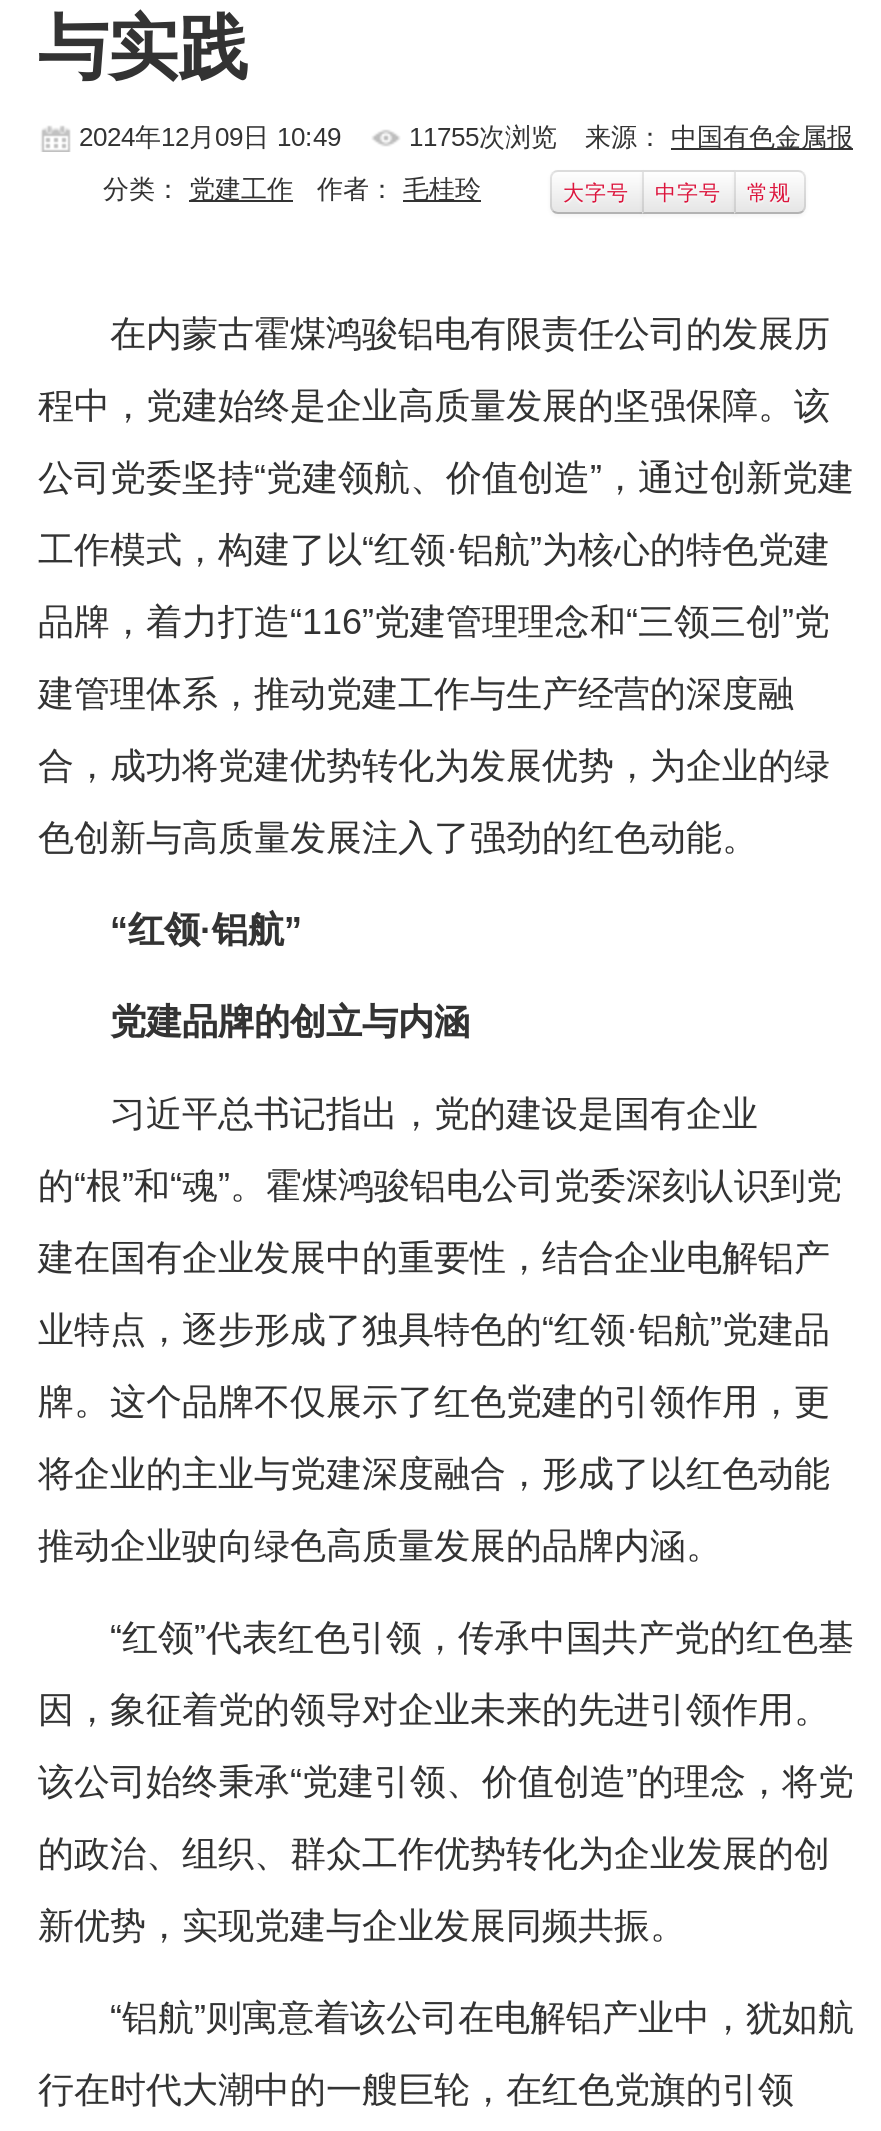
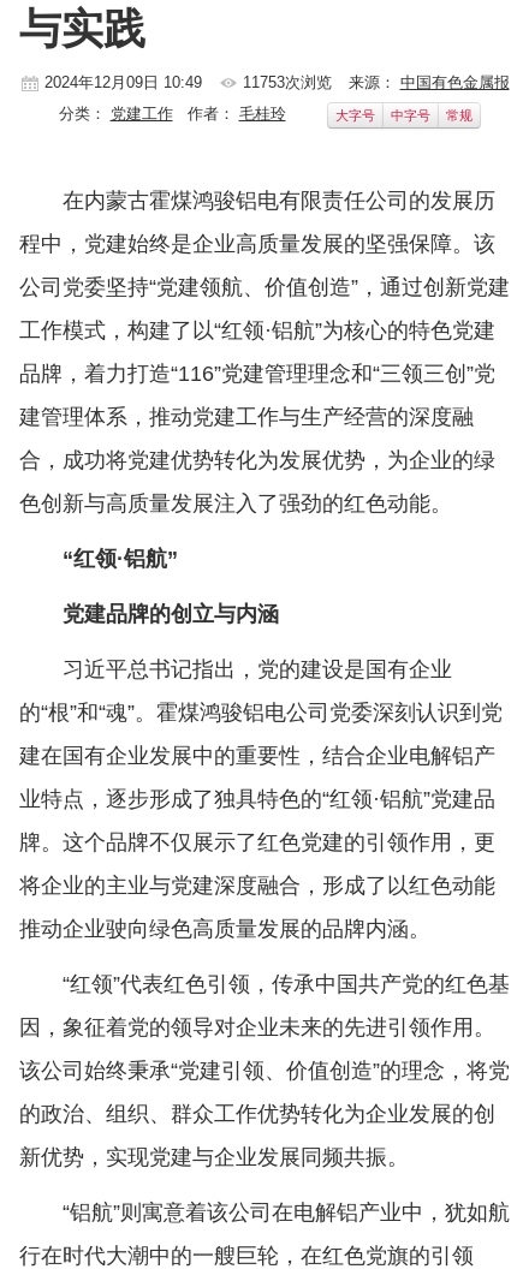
- 11755次浏览
+ 11753次浏览
